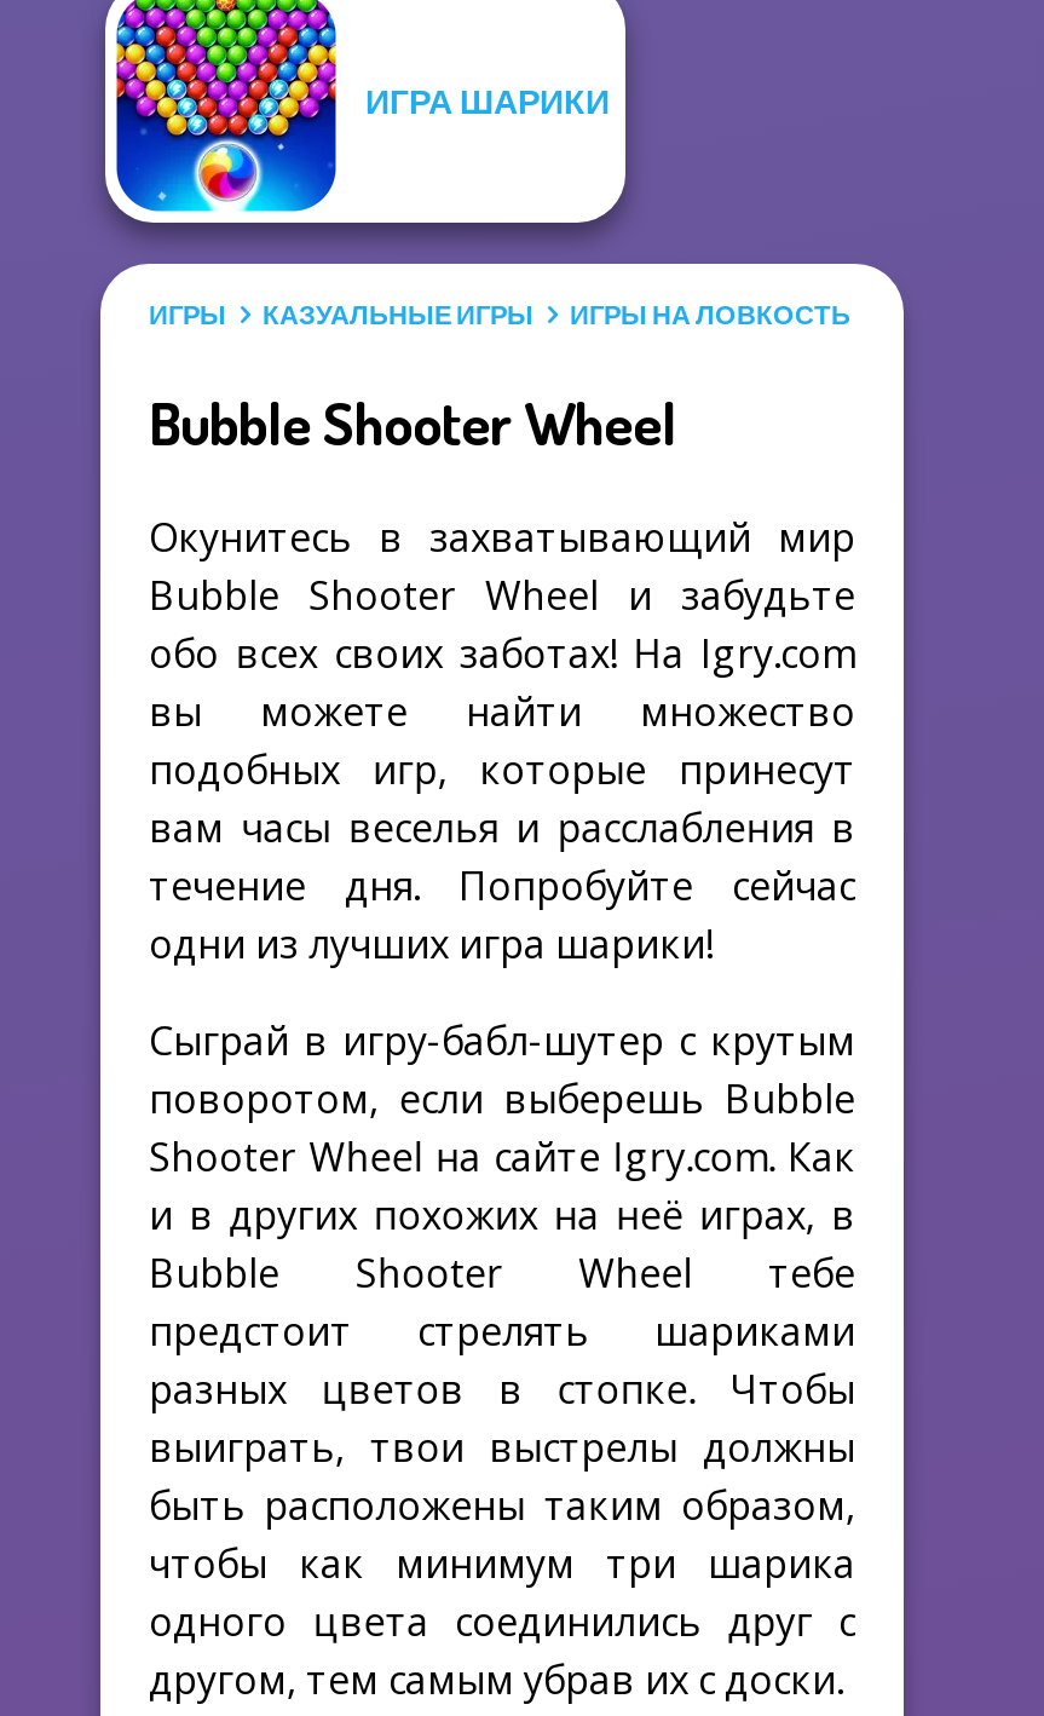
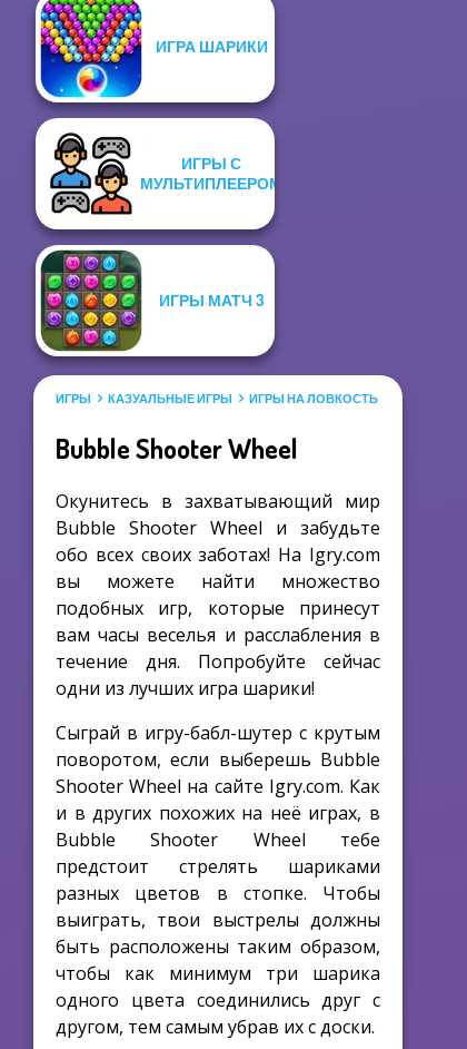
+ [image]
+ ИГРЫ С
+ МУЛЬТИПЛЕЕРОМ

+ ИГРЫ МАТЧ 3
